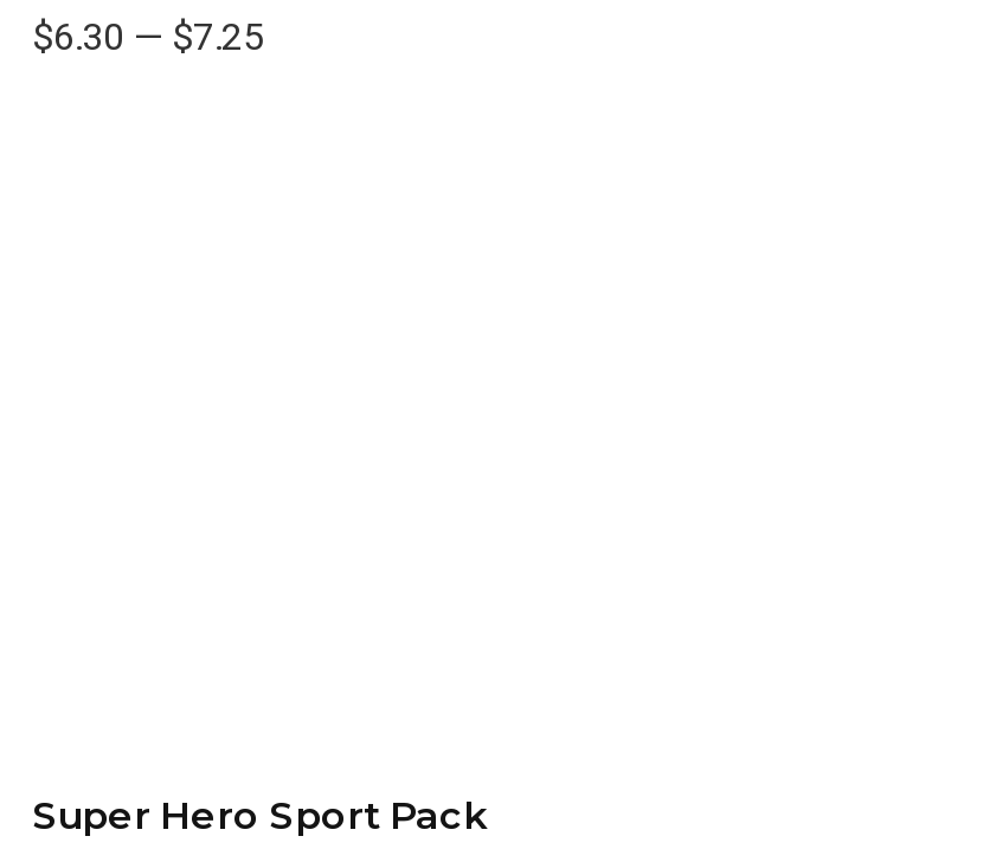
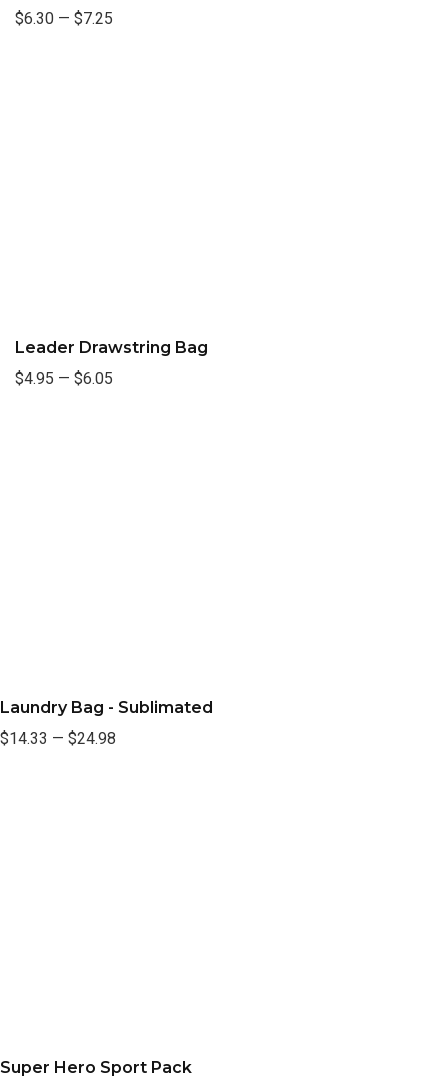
+ Laundry Bag - Sublimated
+ $14.33 — $24.98

+ Leader Drawstring Bag
+ $4.95 — $6.05
